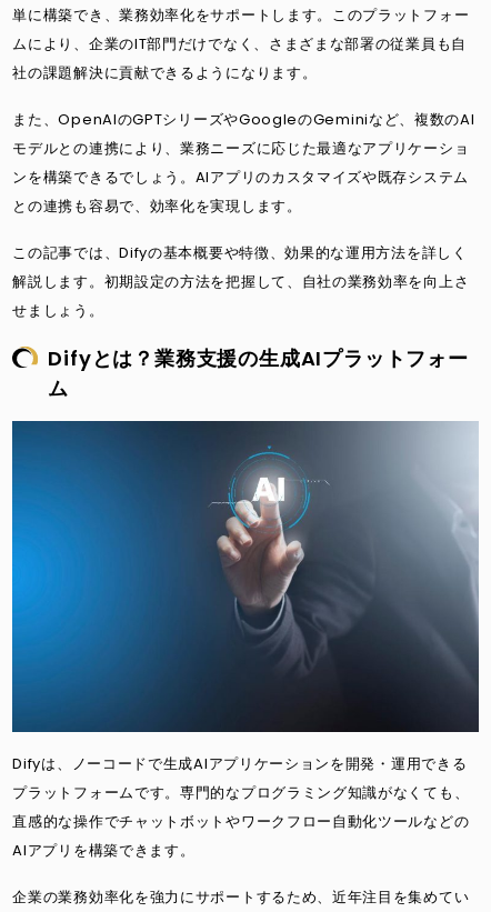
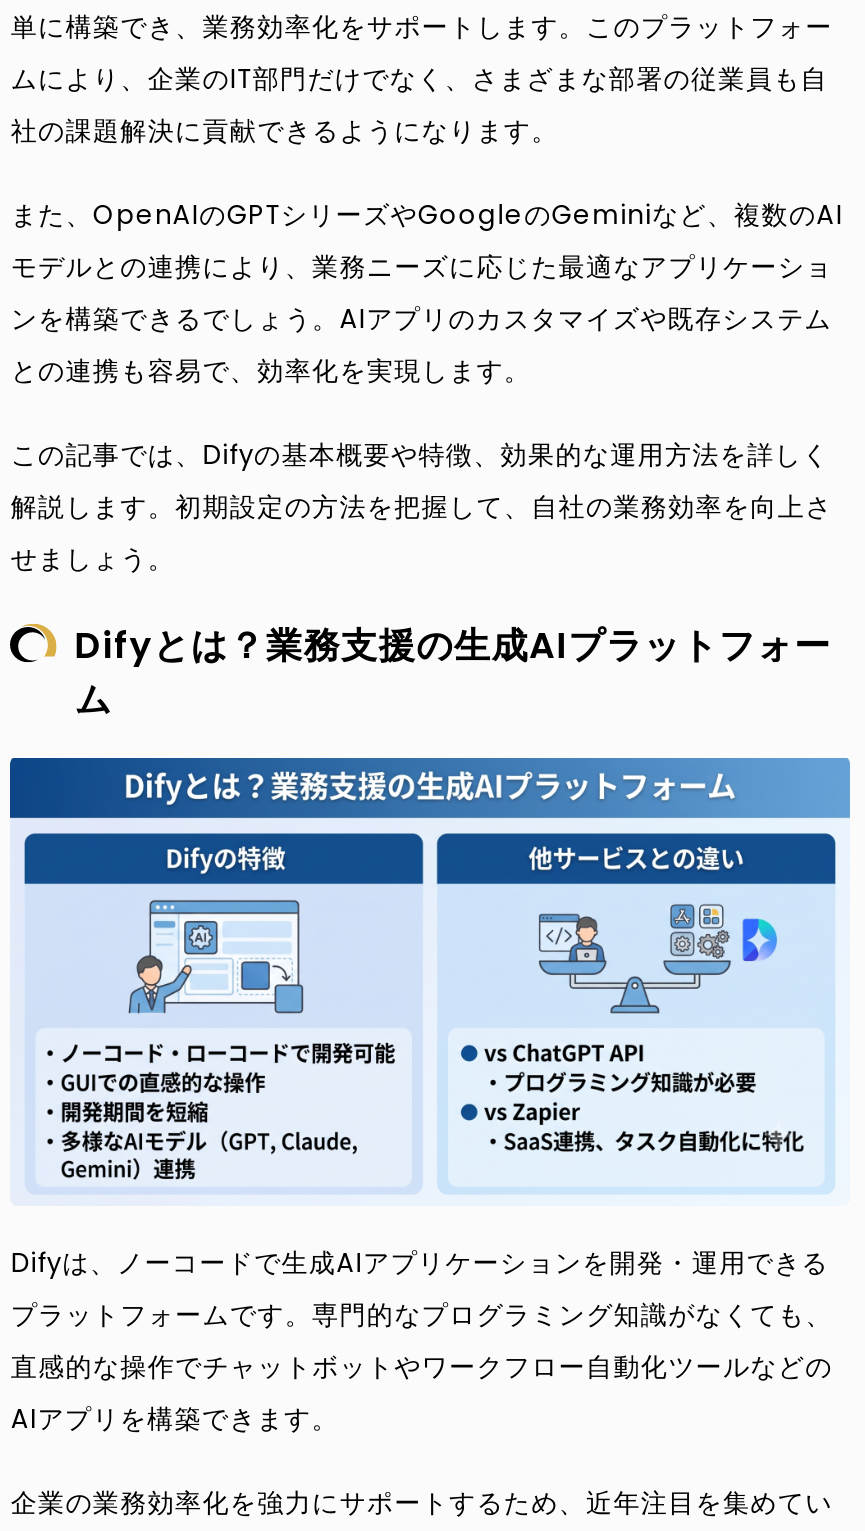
- [image]
+ [image]
